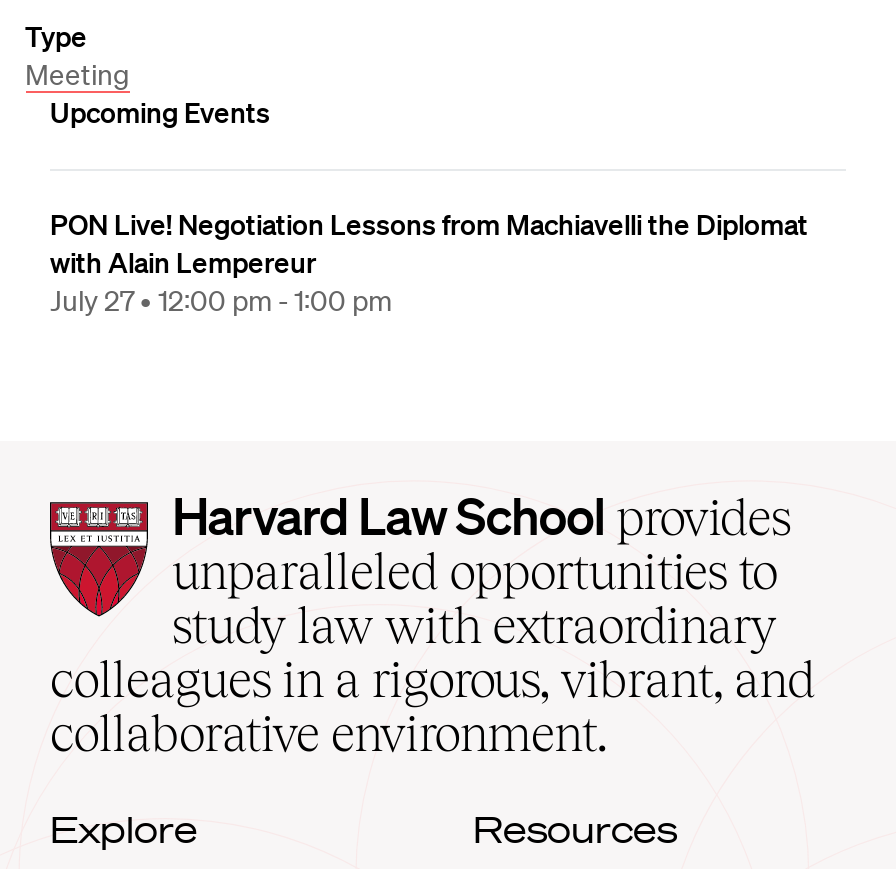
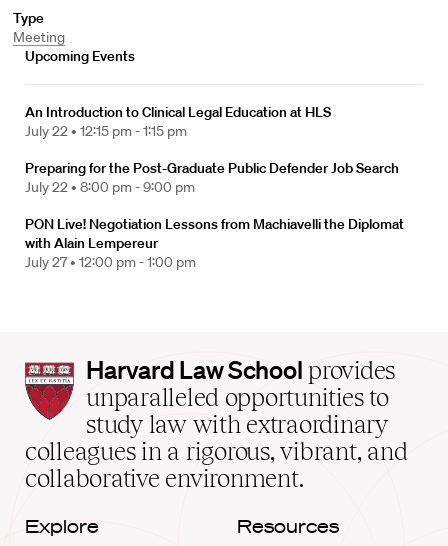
+ An Introduction to Clinical Legal Education at HLS
+ July 22 • 12:15 pm - 1:15 pm
+ Preparing for the Post-Graduate Public Defender Job Search
+ July 22 • 8:00 pm - 9:00 pm
